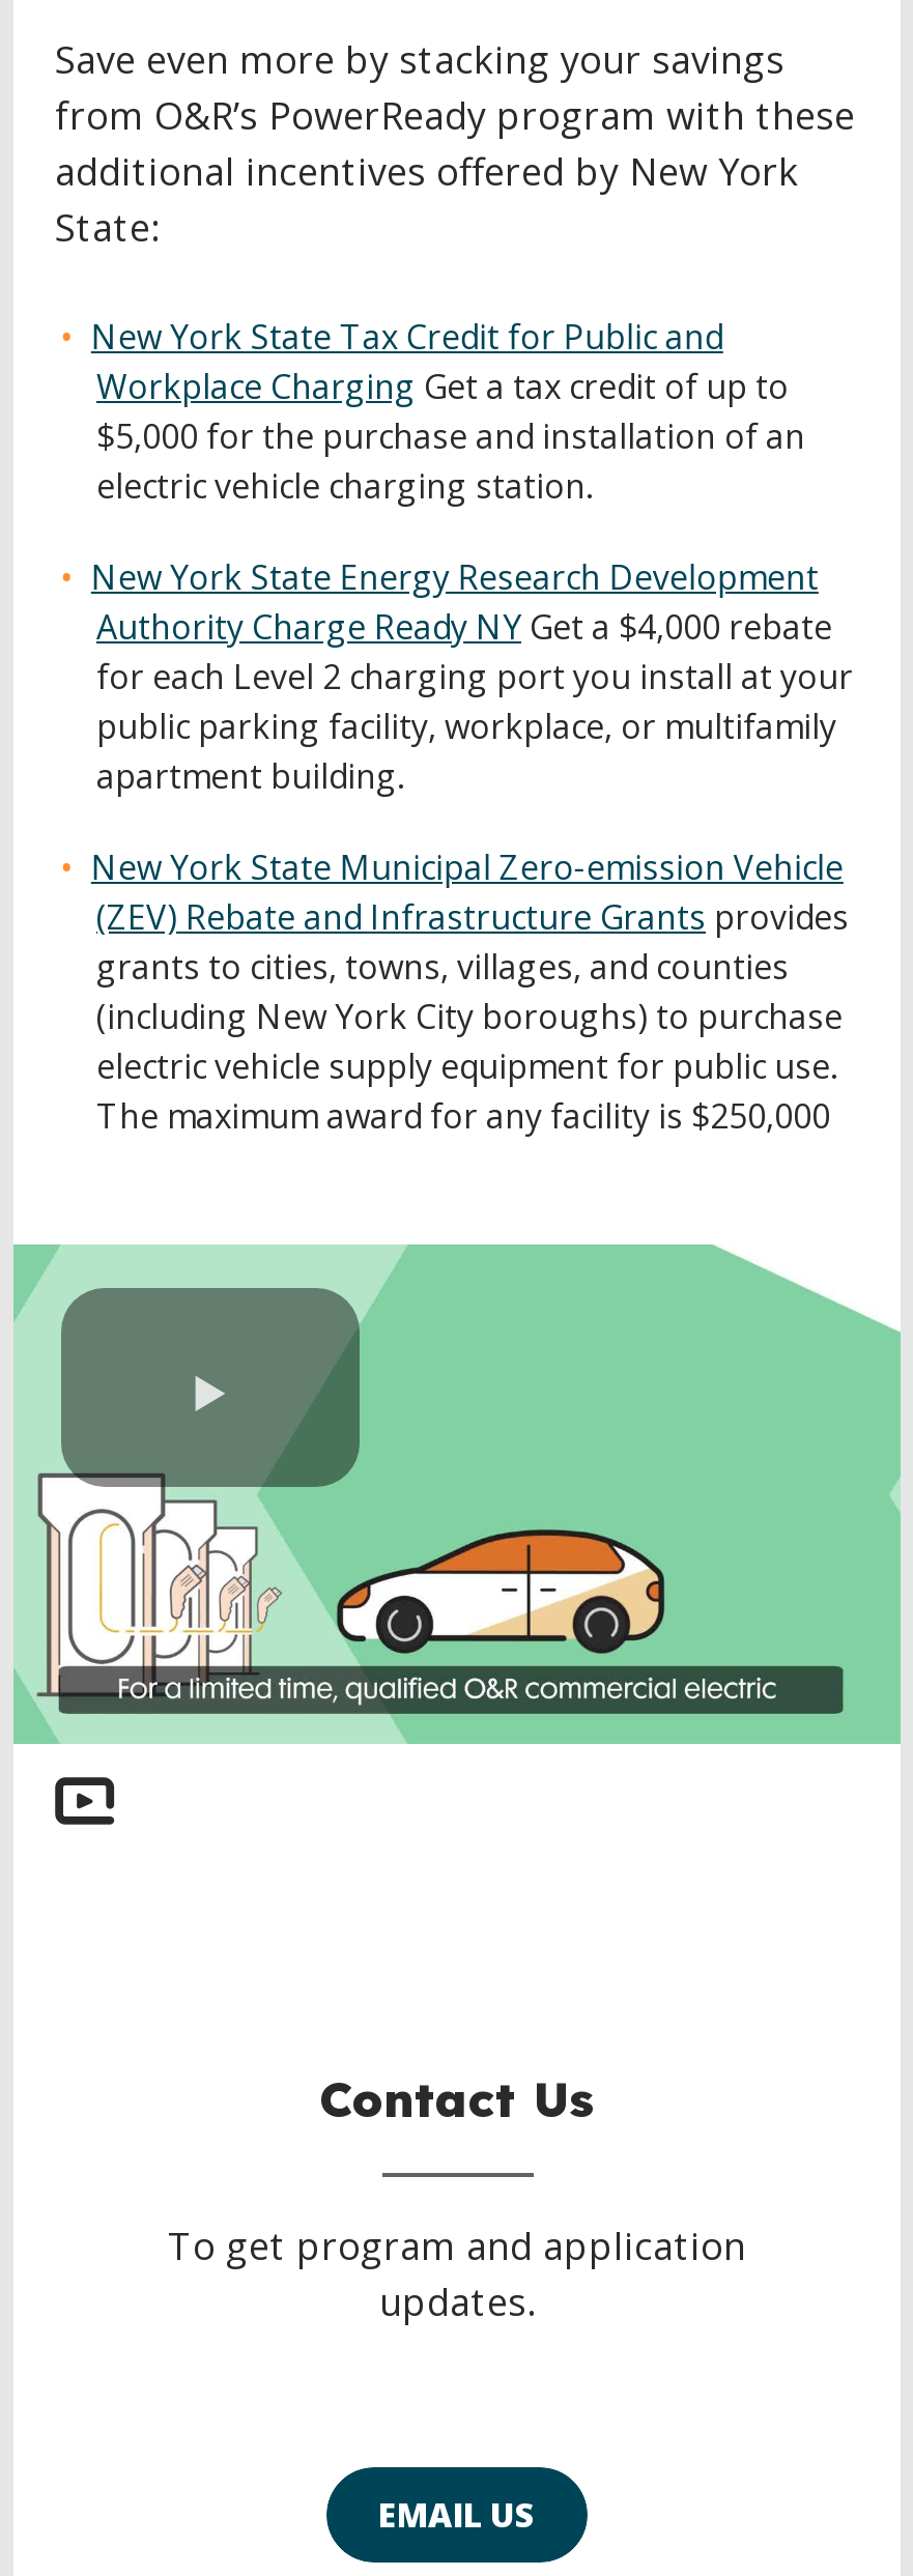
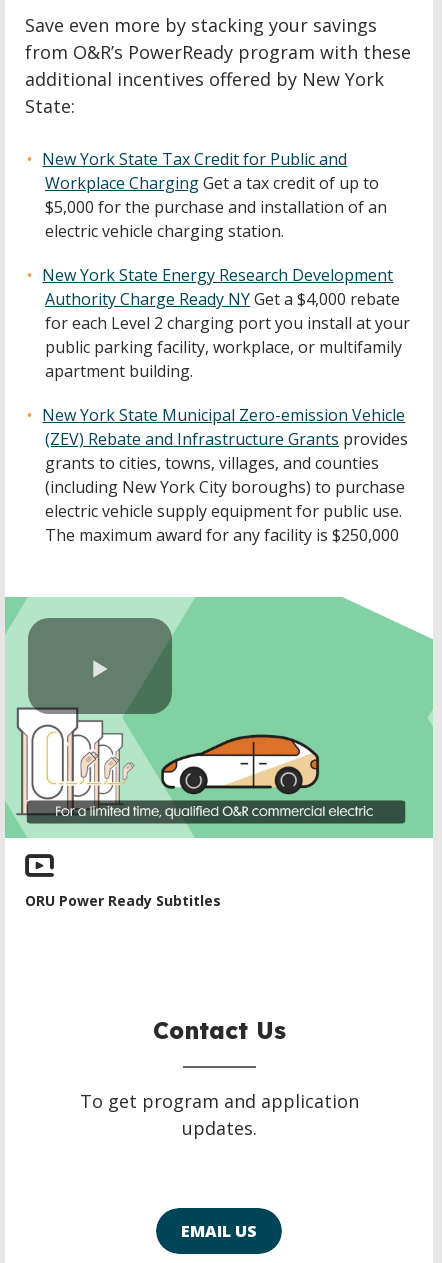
+ ORU Power Ready Subtitles
